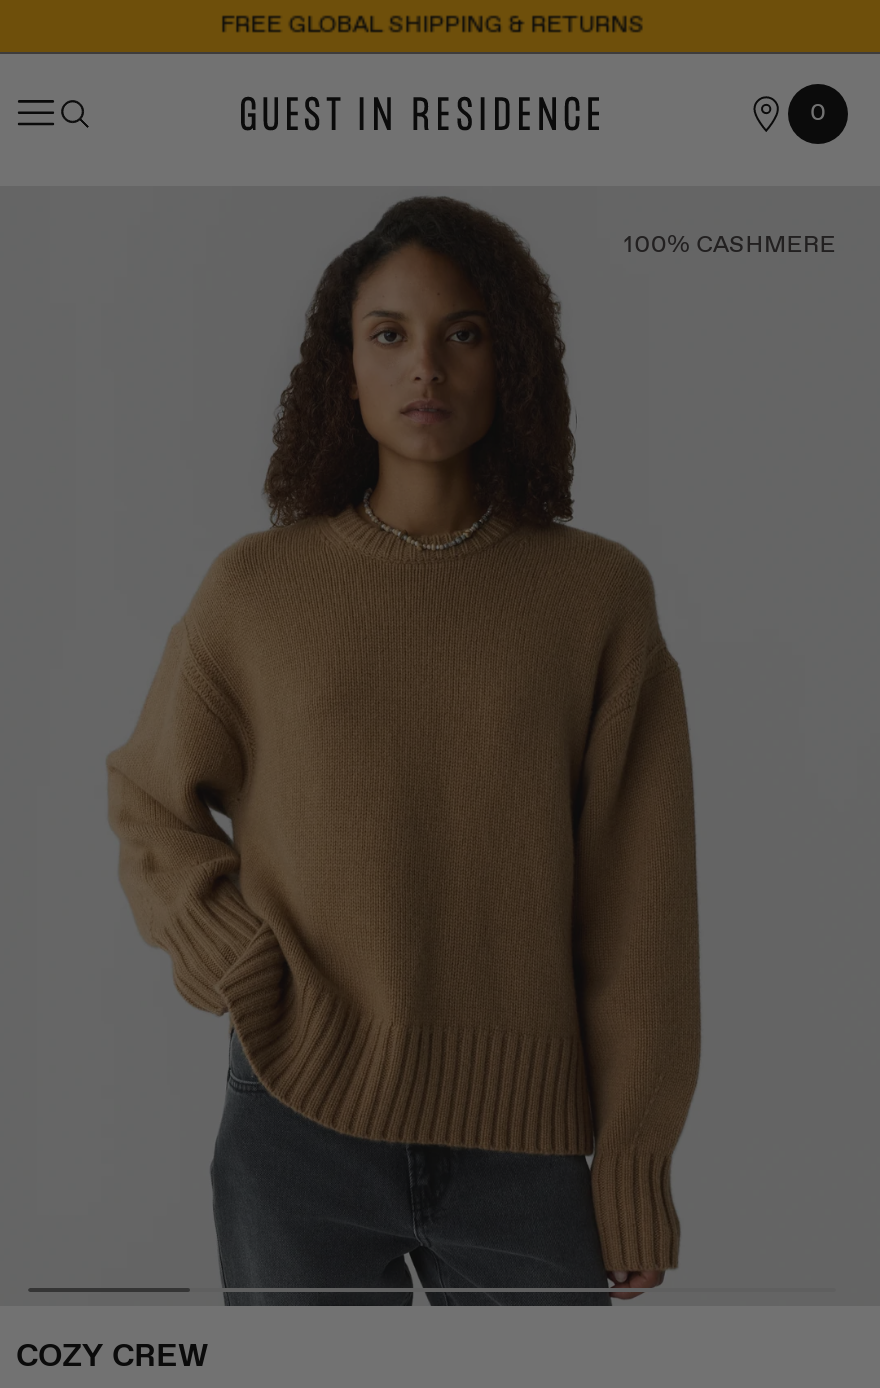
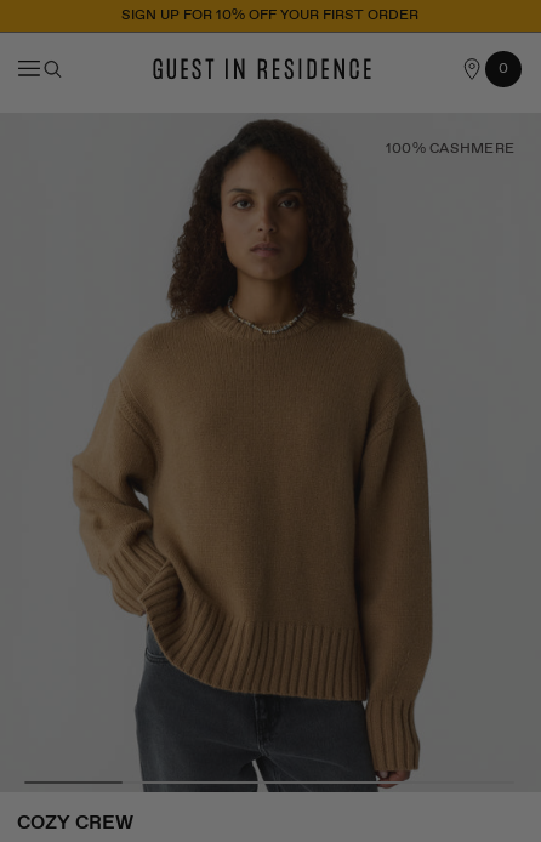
- FREE GLOBAL SHIPPING & RETURNS
+ SIGN UP FOR 10% OFF YOUR FIRST ORDER
